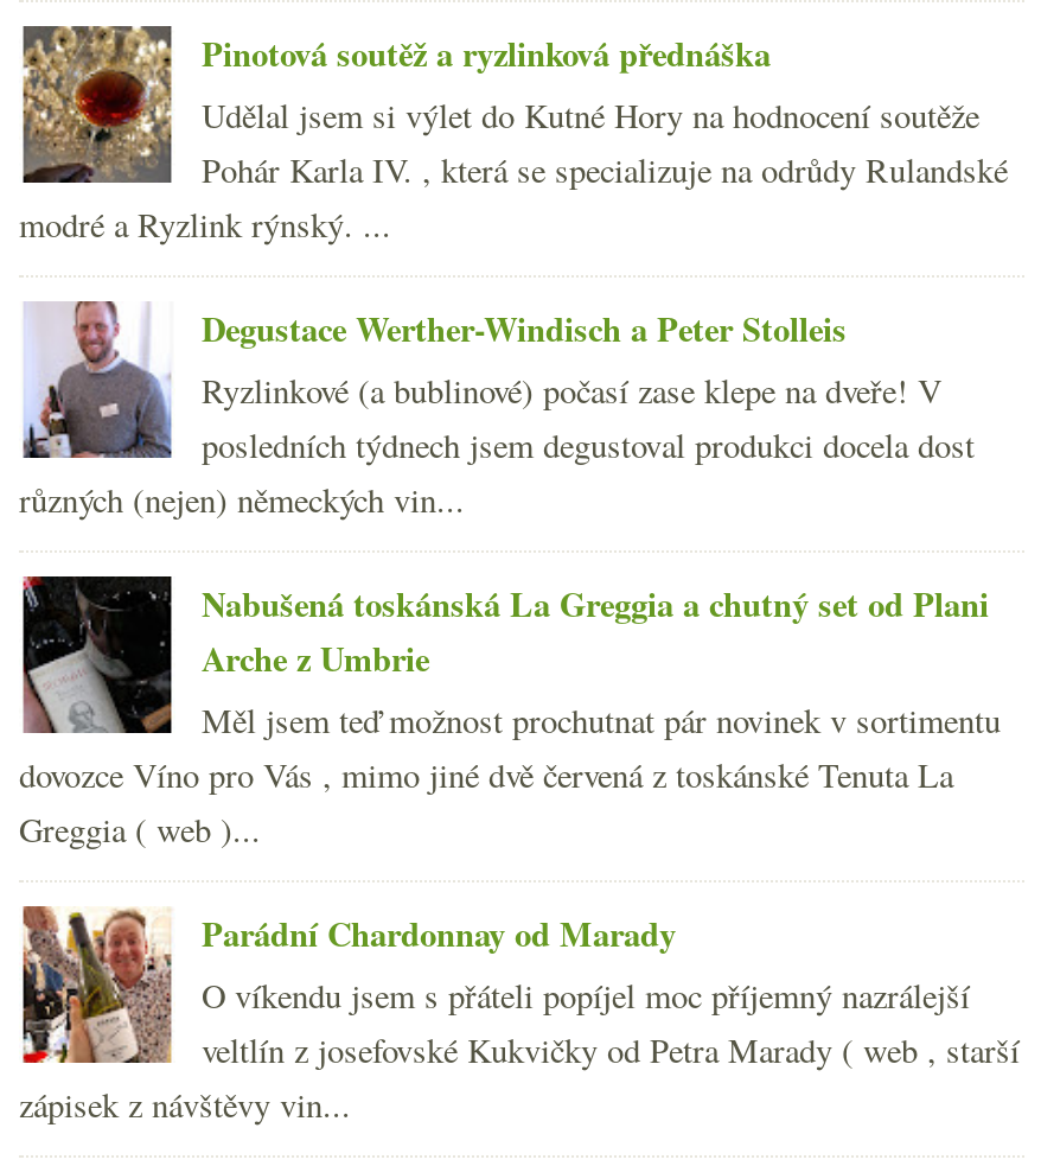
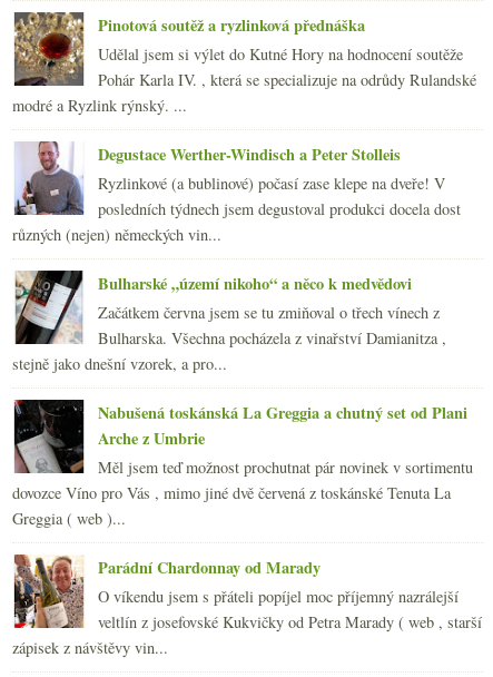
+ [image]
+ Bulharské „území nikoho“ a něco k medvědovi
+ Začátkem června jsem se tu zmiňoval o třech vínech z
+ Bulharska. Všechna pocházela z vinařství Damianitza ,
+ stejně jako dnešní vzorek, a pro...
